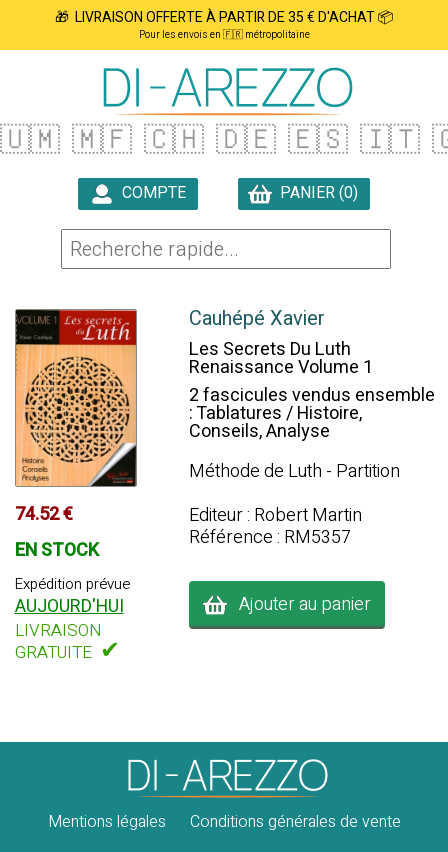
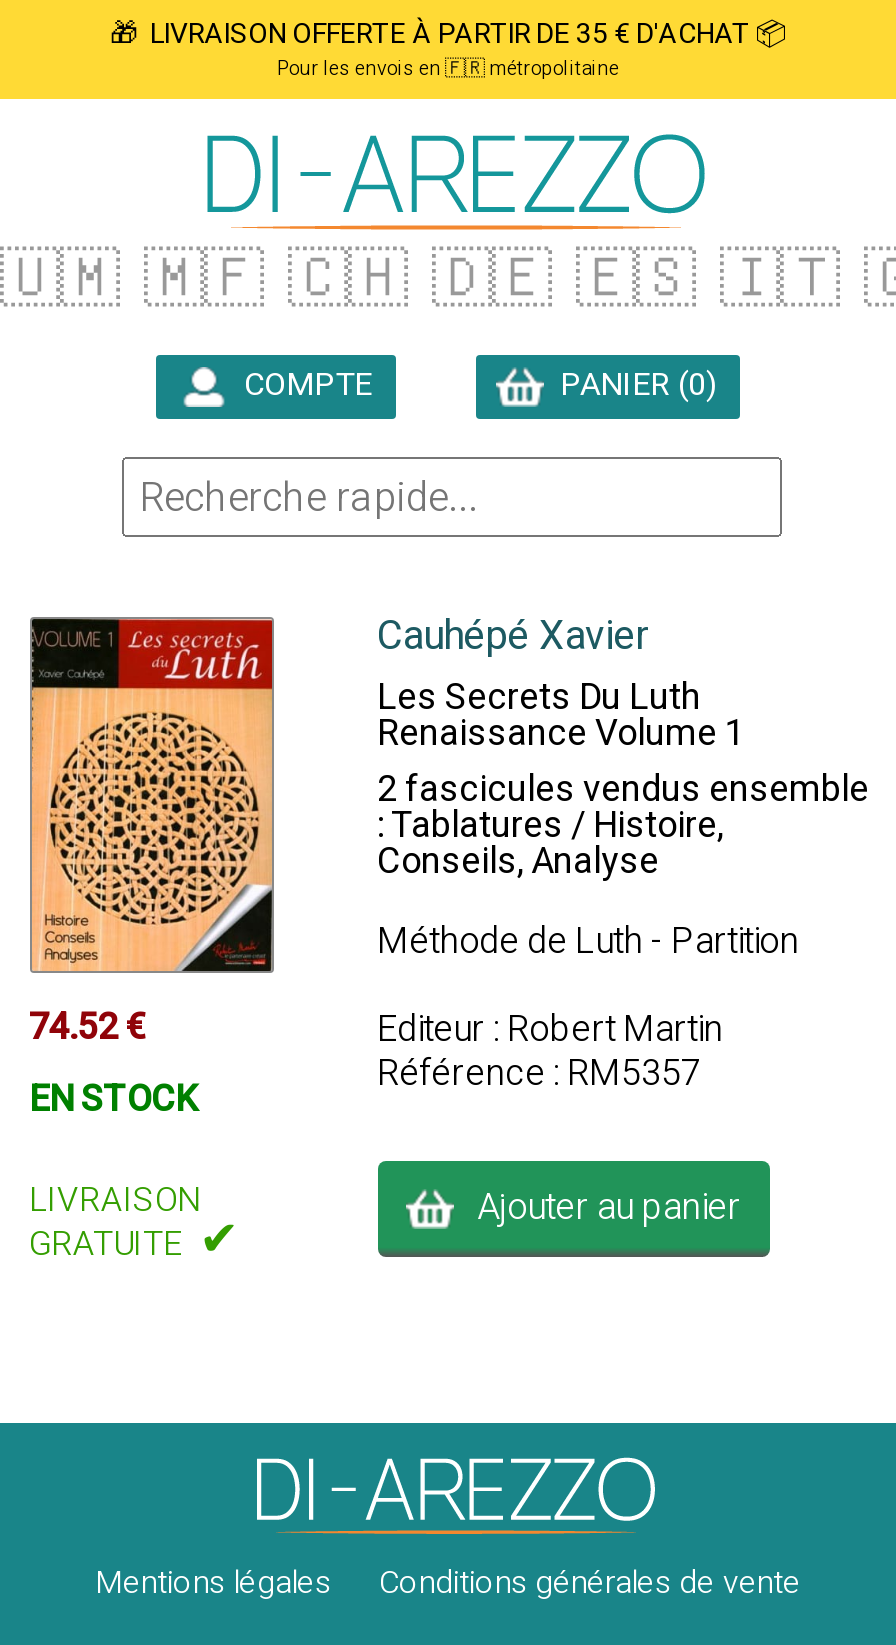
- Expédition prévue
- AUJOURD'HUI
